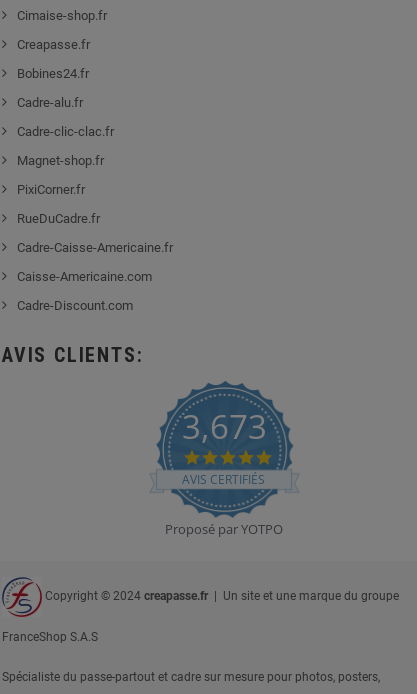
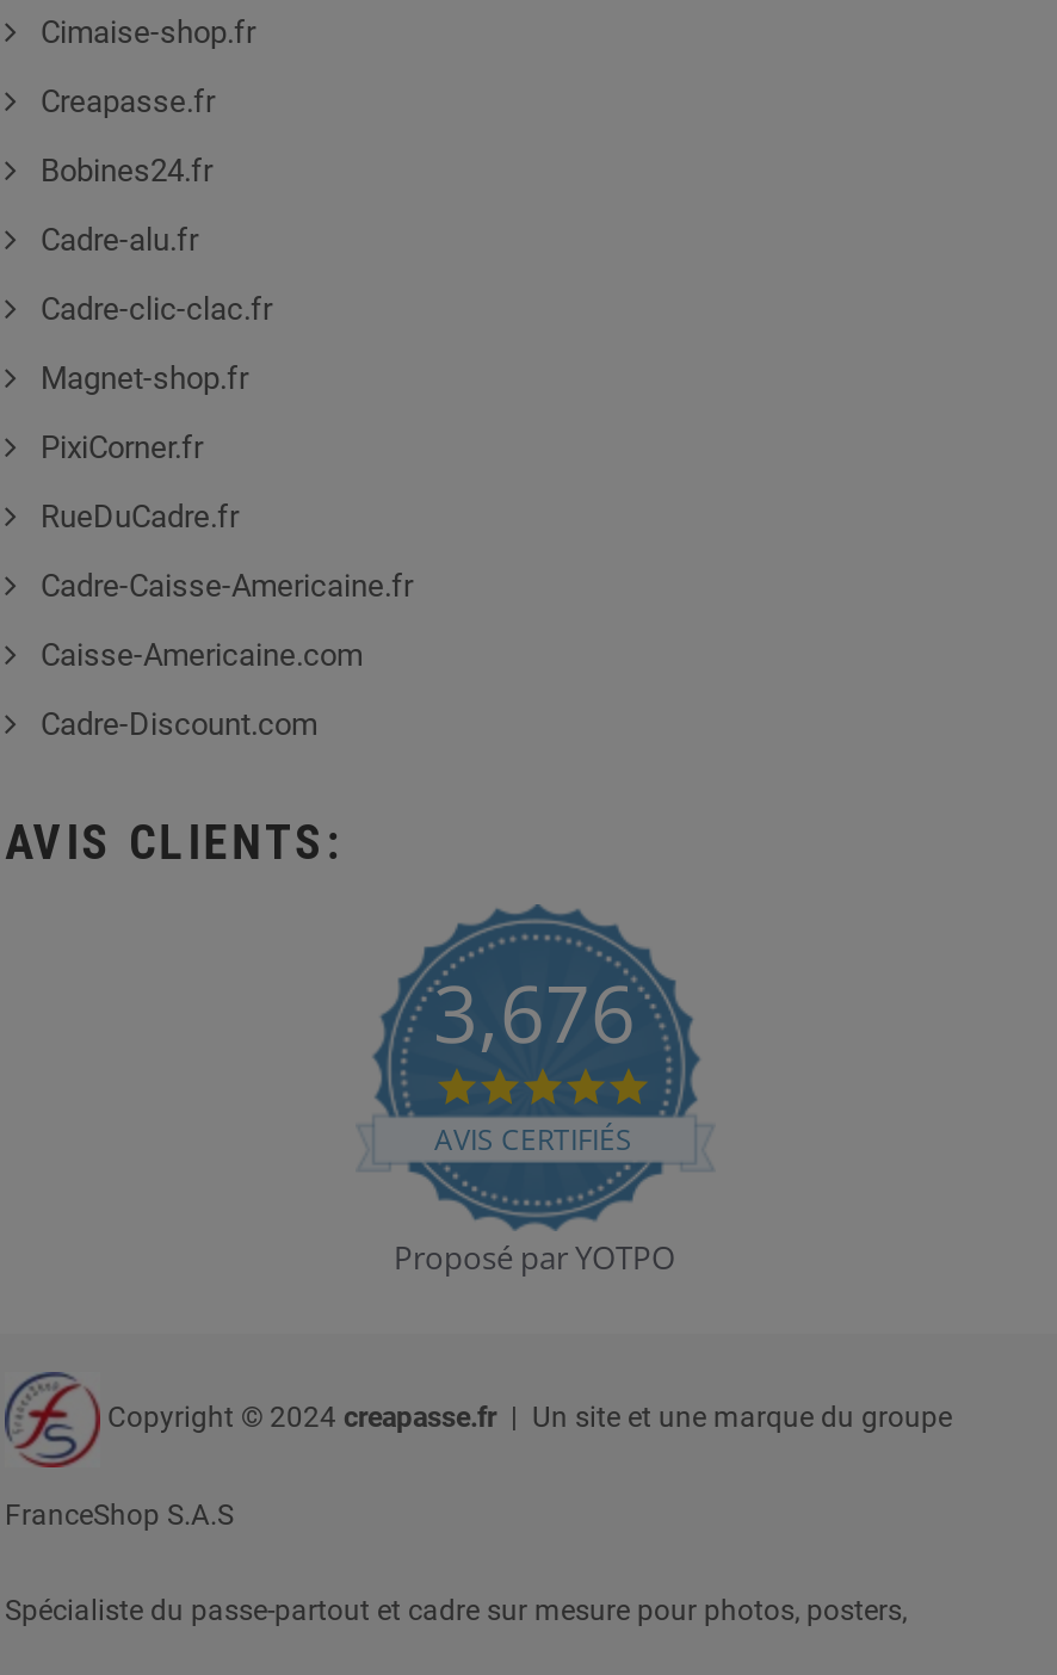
- 3,673
+ 3,676
